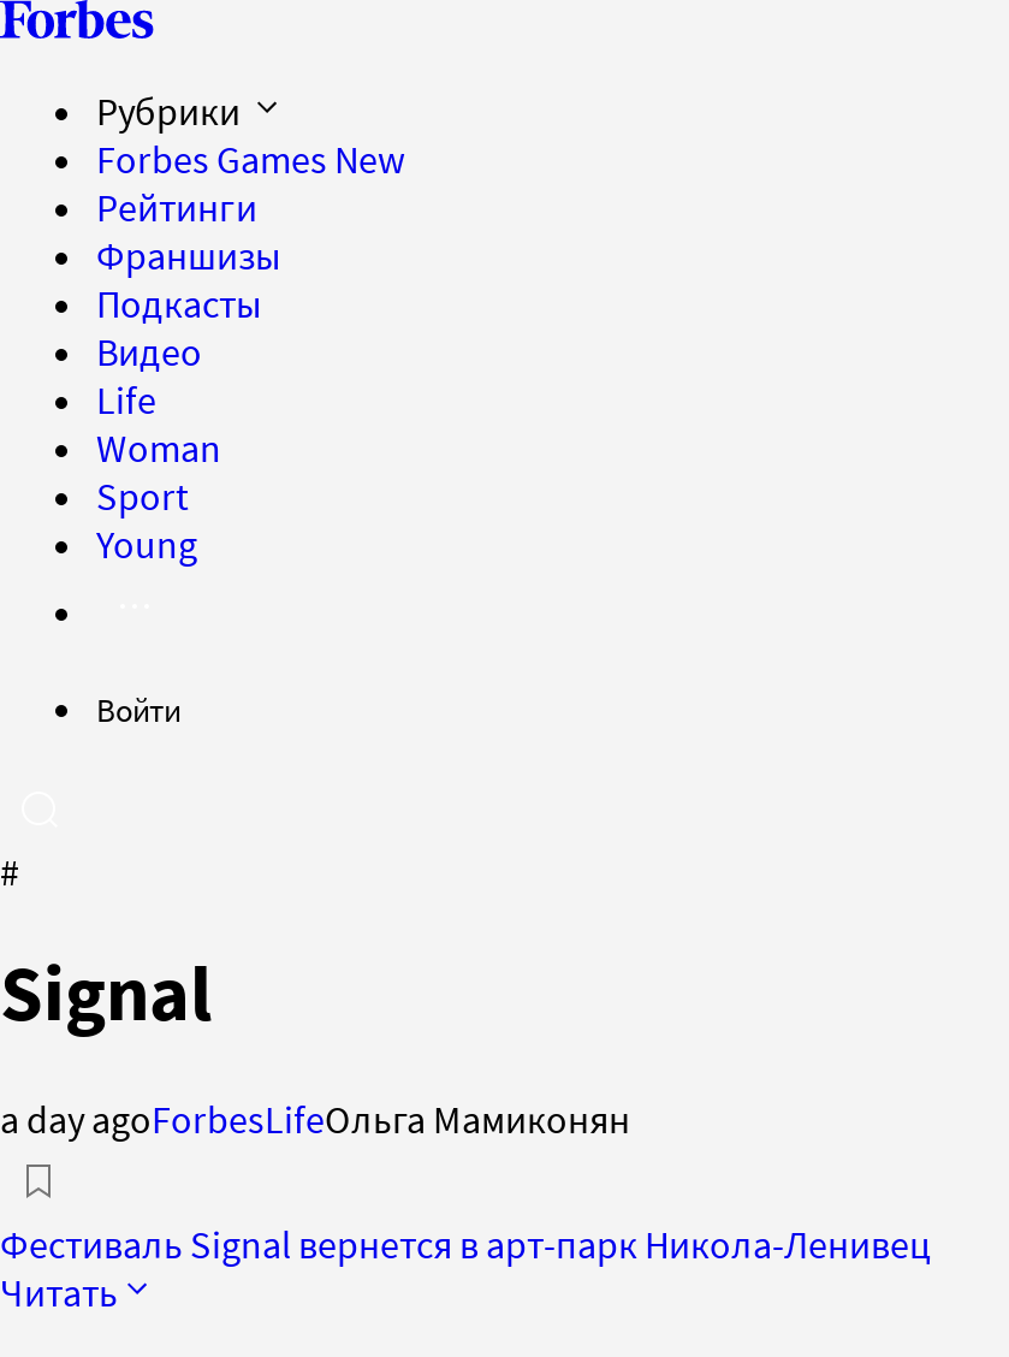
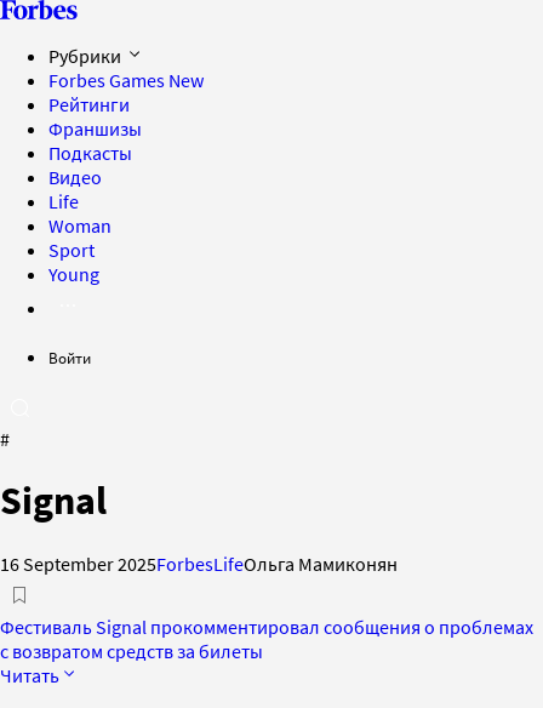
- a day agoForbesLifeОльга Мамиконян
+ 16 September 2025ForbesLifeОльга Мамиконян

- Фестиваль Signal вернется в арт-парк Никола-Ленивец
+ Фестиваль Signal прокомментировал сообщения о проблемах
+ с возвратом средств за билеты
